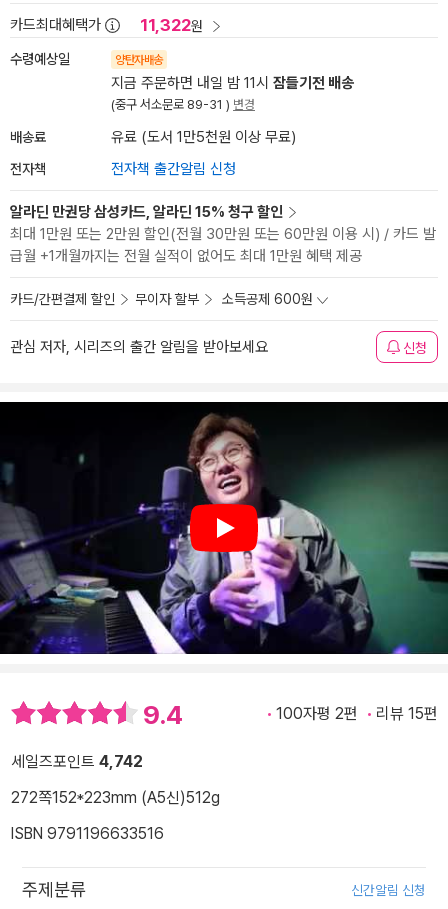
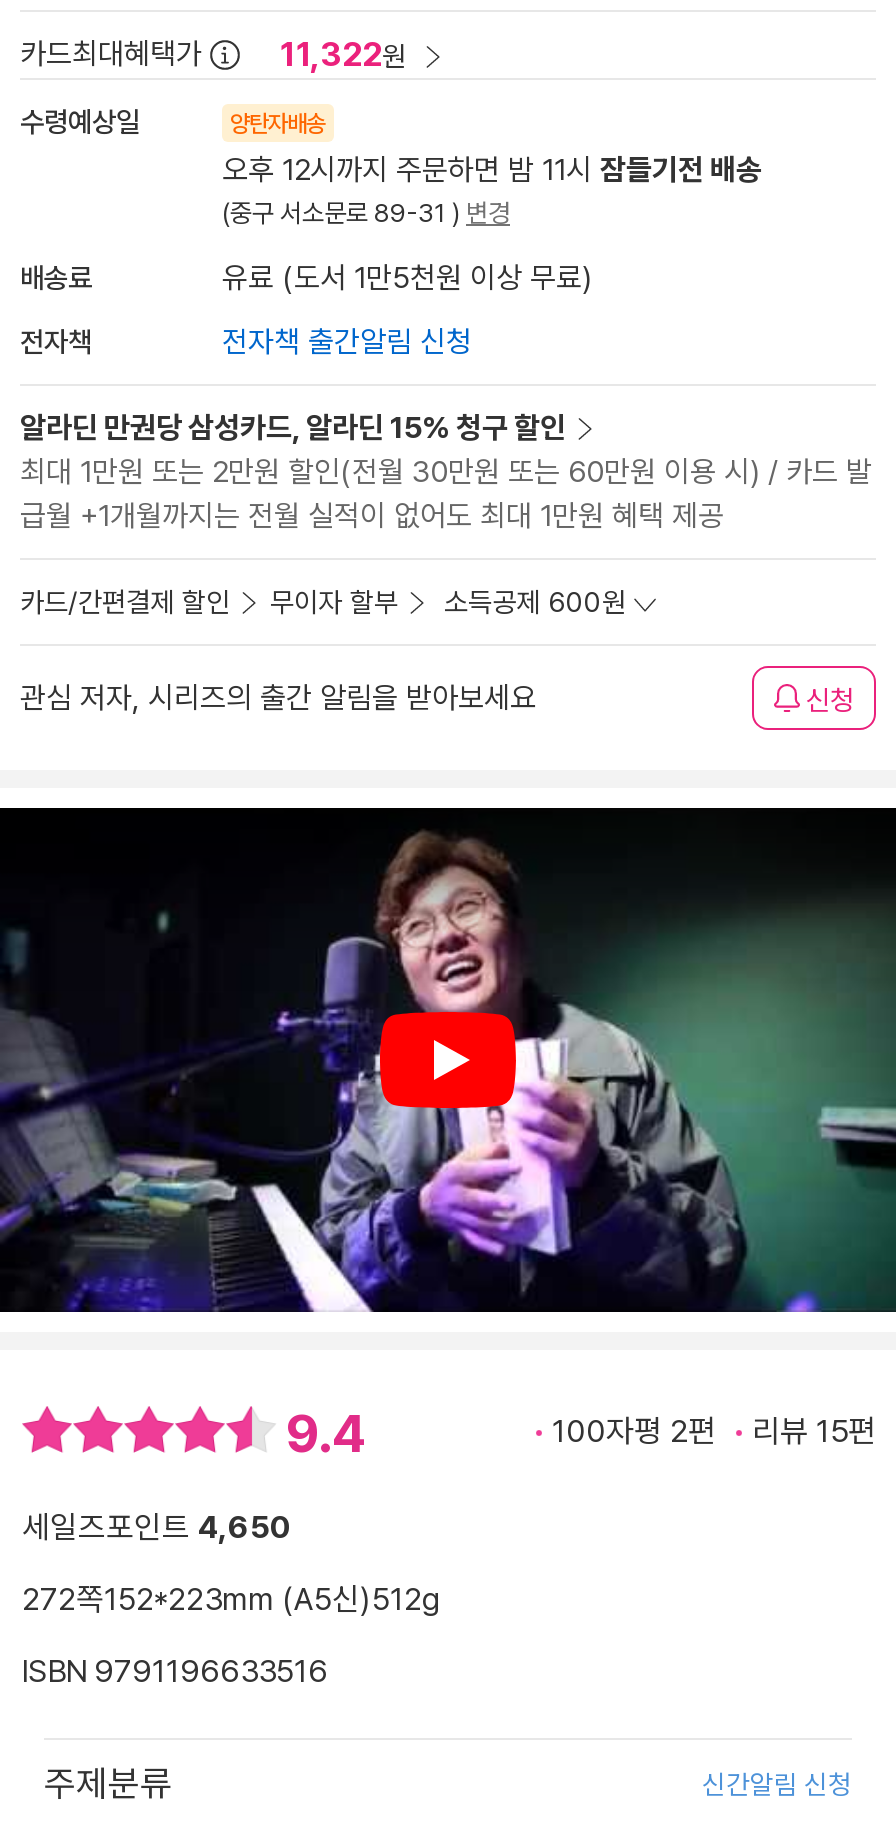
- 지금 주문하면 내일 밤 11시 잠들기전 배송
+ 오후 12시까지 주문하면 밤 11시 잠들기전 배송

- 세일즈포인트 4,742
+ 세일즈포인트 4,650
